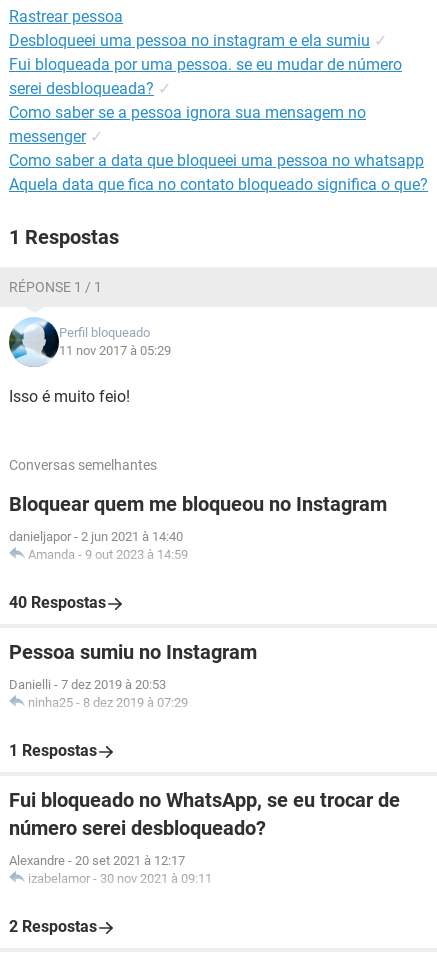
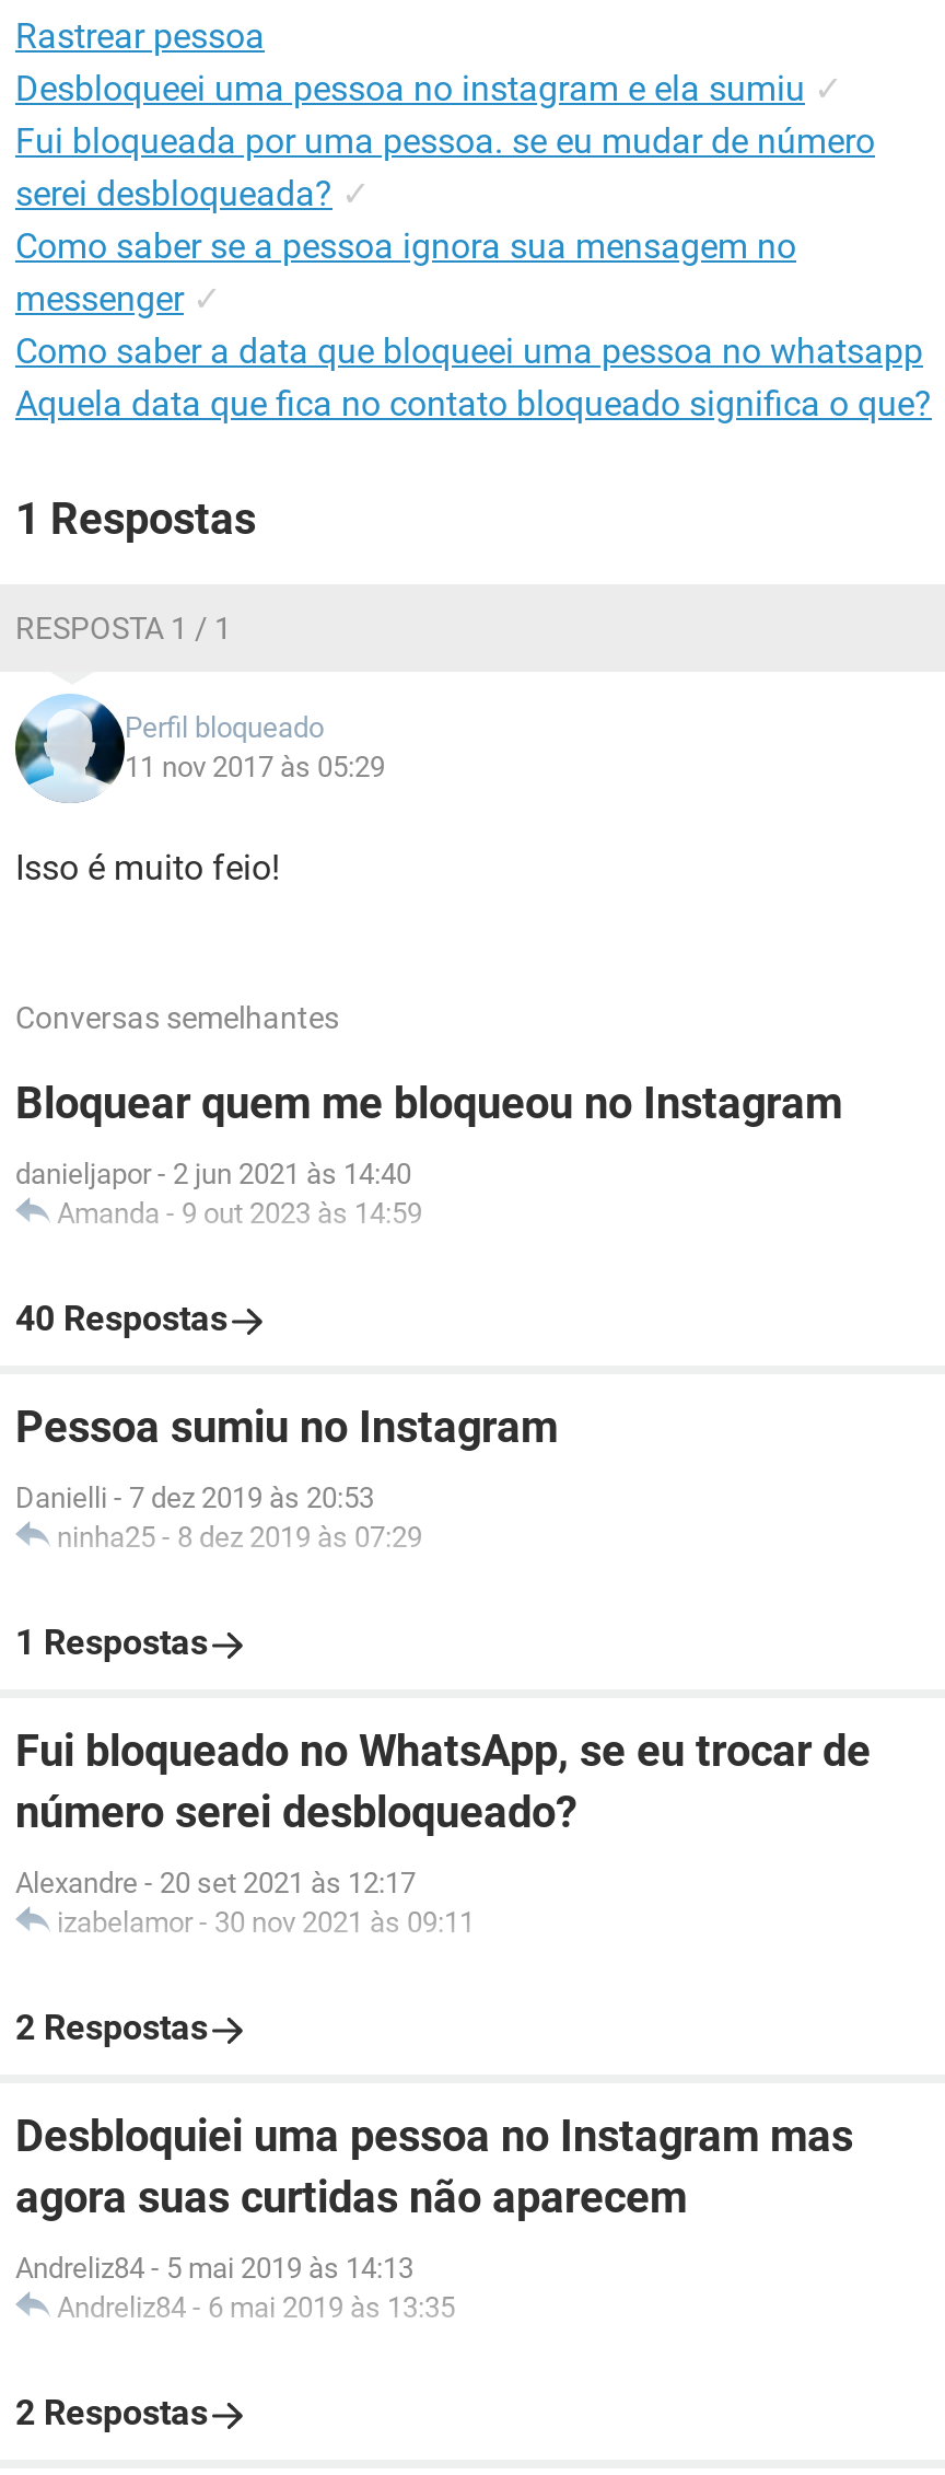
- RÉPONSE 1 / 1
+ RESPOSTA 1 / 1

- 11 nov 2017 à 05:29
+ 11 nov 2017 às 05:29

- danieljapor- 2 jun 2021 à 14:40
+ danieljapor- 2 jun 2021 às 14:40

- Amanda - 9 out 2023 à 14:59
+ Amanda - 9 out 2023 às 14:59

- Danielli - 7 dez 2019 à 20:53
+ Danielli - 7 dez 2019 às 20:53

- ninha25 - 8 dez 2019 à 07:29
+ ninha25 - 8 dez 2019 às 07:29

- Alexandre - 20 set 2021 à 12:17
- izabelamor - 30 nov 2021 à 09:11
+ Alexandre - 20 set 2021 às 12:17
+ izabelamor- 30 nov 2021 às 09:11
+ 2 Respostas
+ Desbloquiei uma pessoa no Instagram mas
+ agora suas curtidas não aparecem
+ Andreliz84 - 5 mai 2019 às 14:13
+ Andreliz84 - 6 mai 2019 às 13:35
